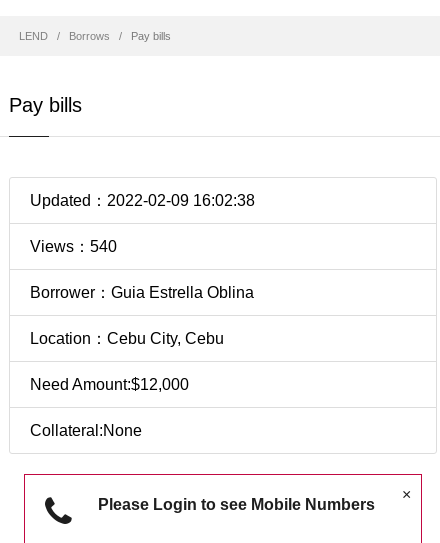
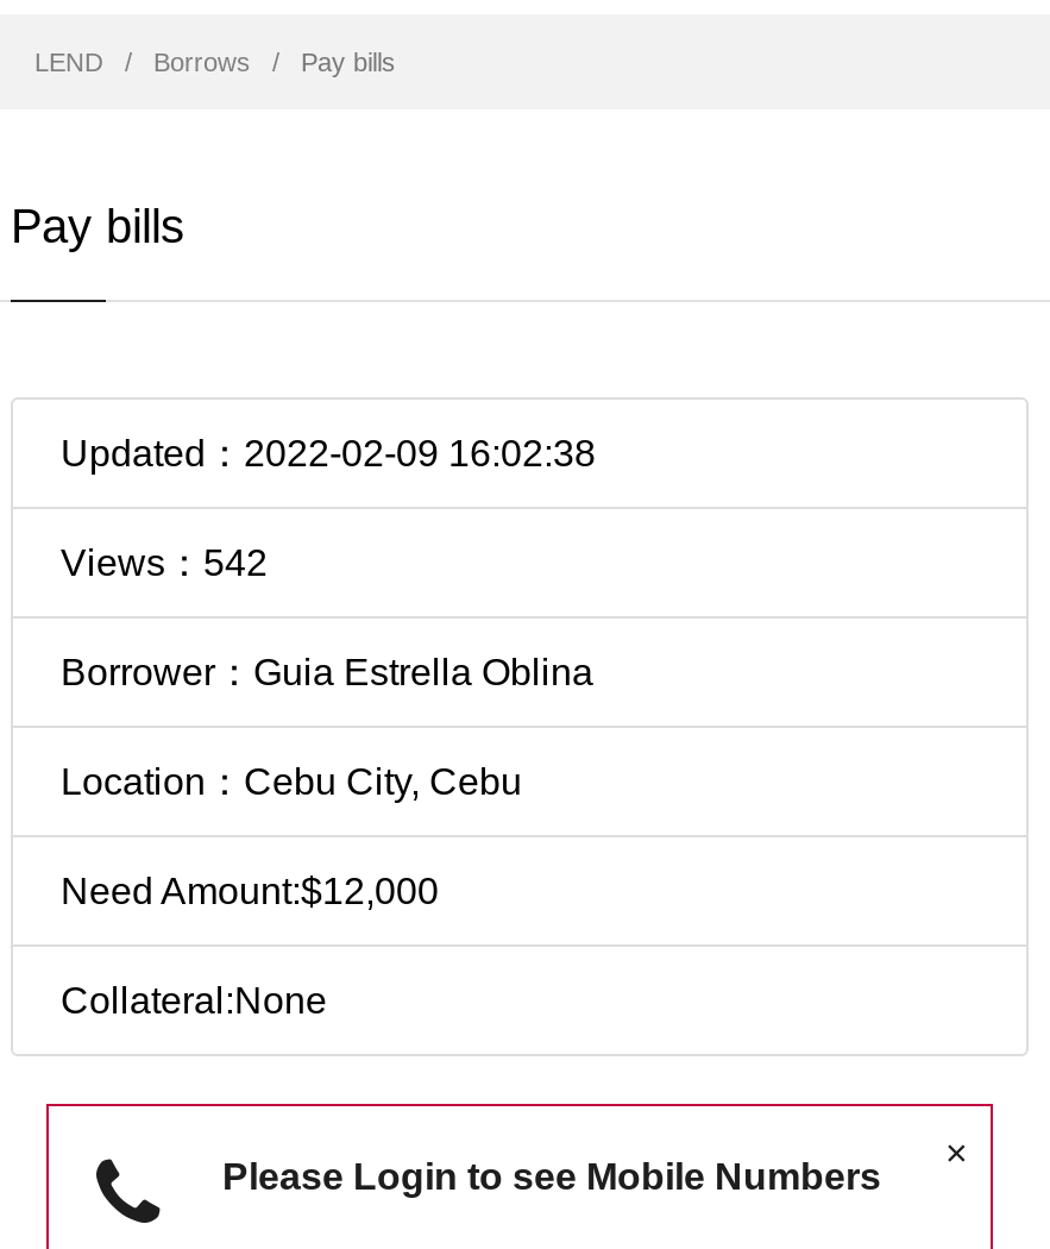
- Views：540
+ Views：542
